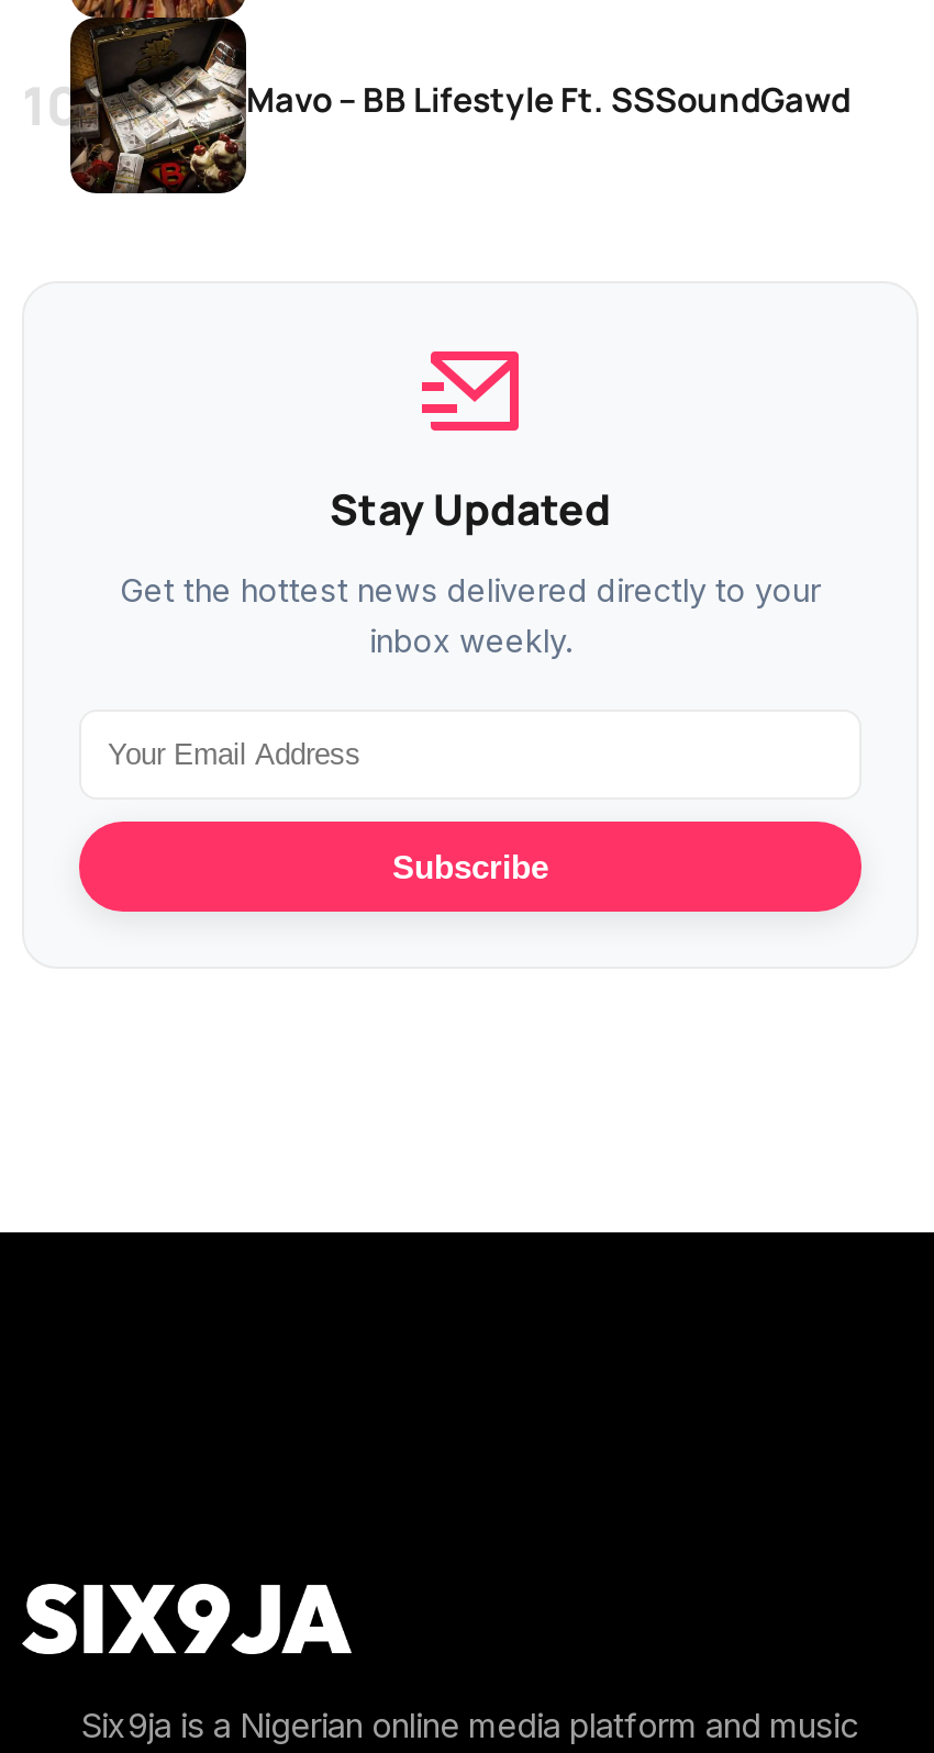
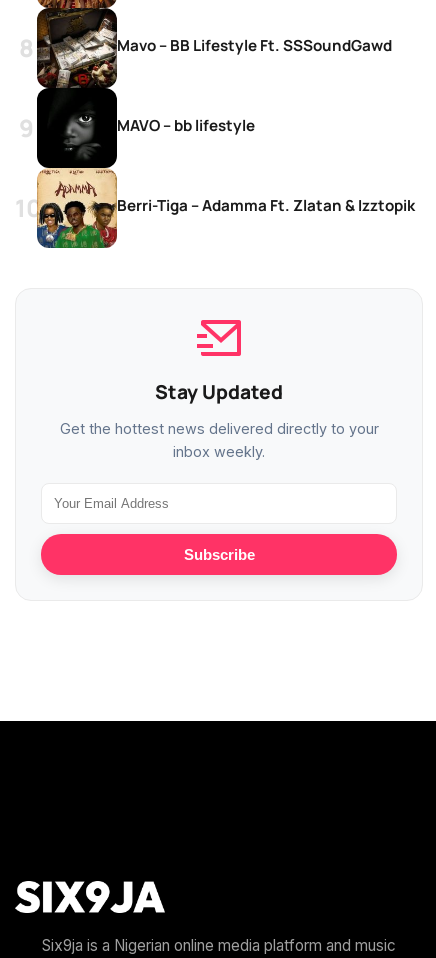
+ [image]
+ MAVO – bb lifestyle

+ Berri-Tiga – Adamma Ft. Zlatan & Izztopik
